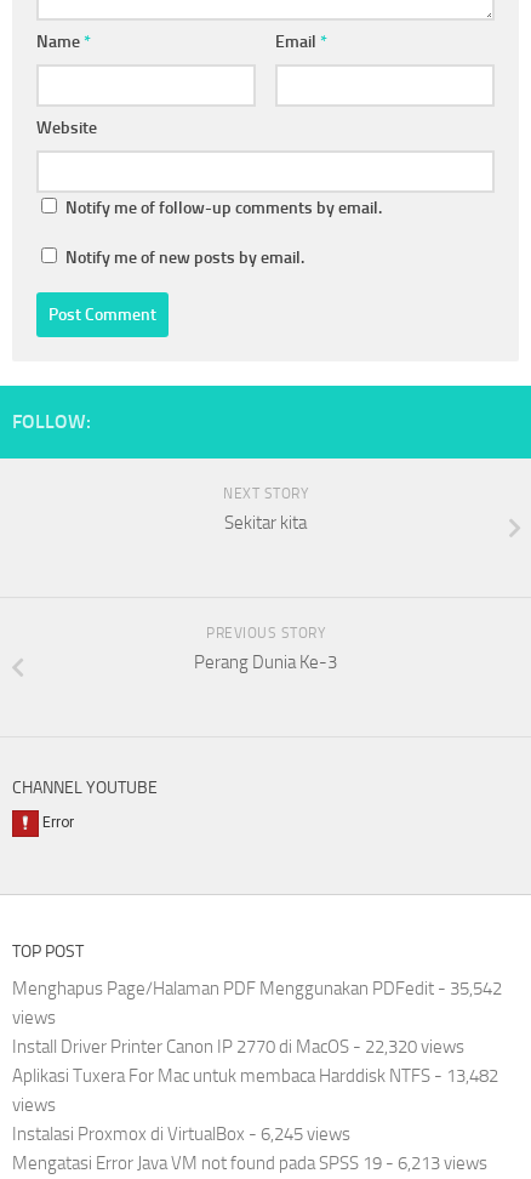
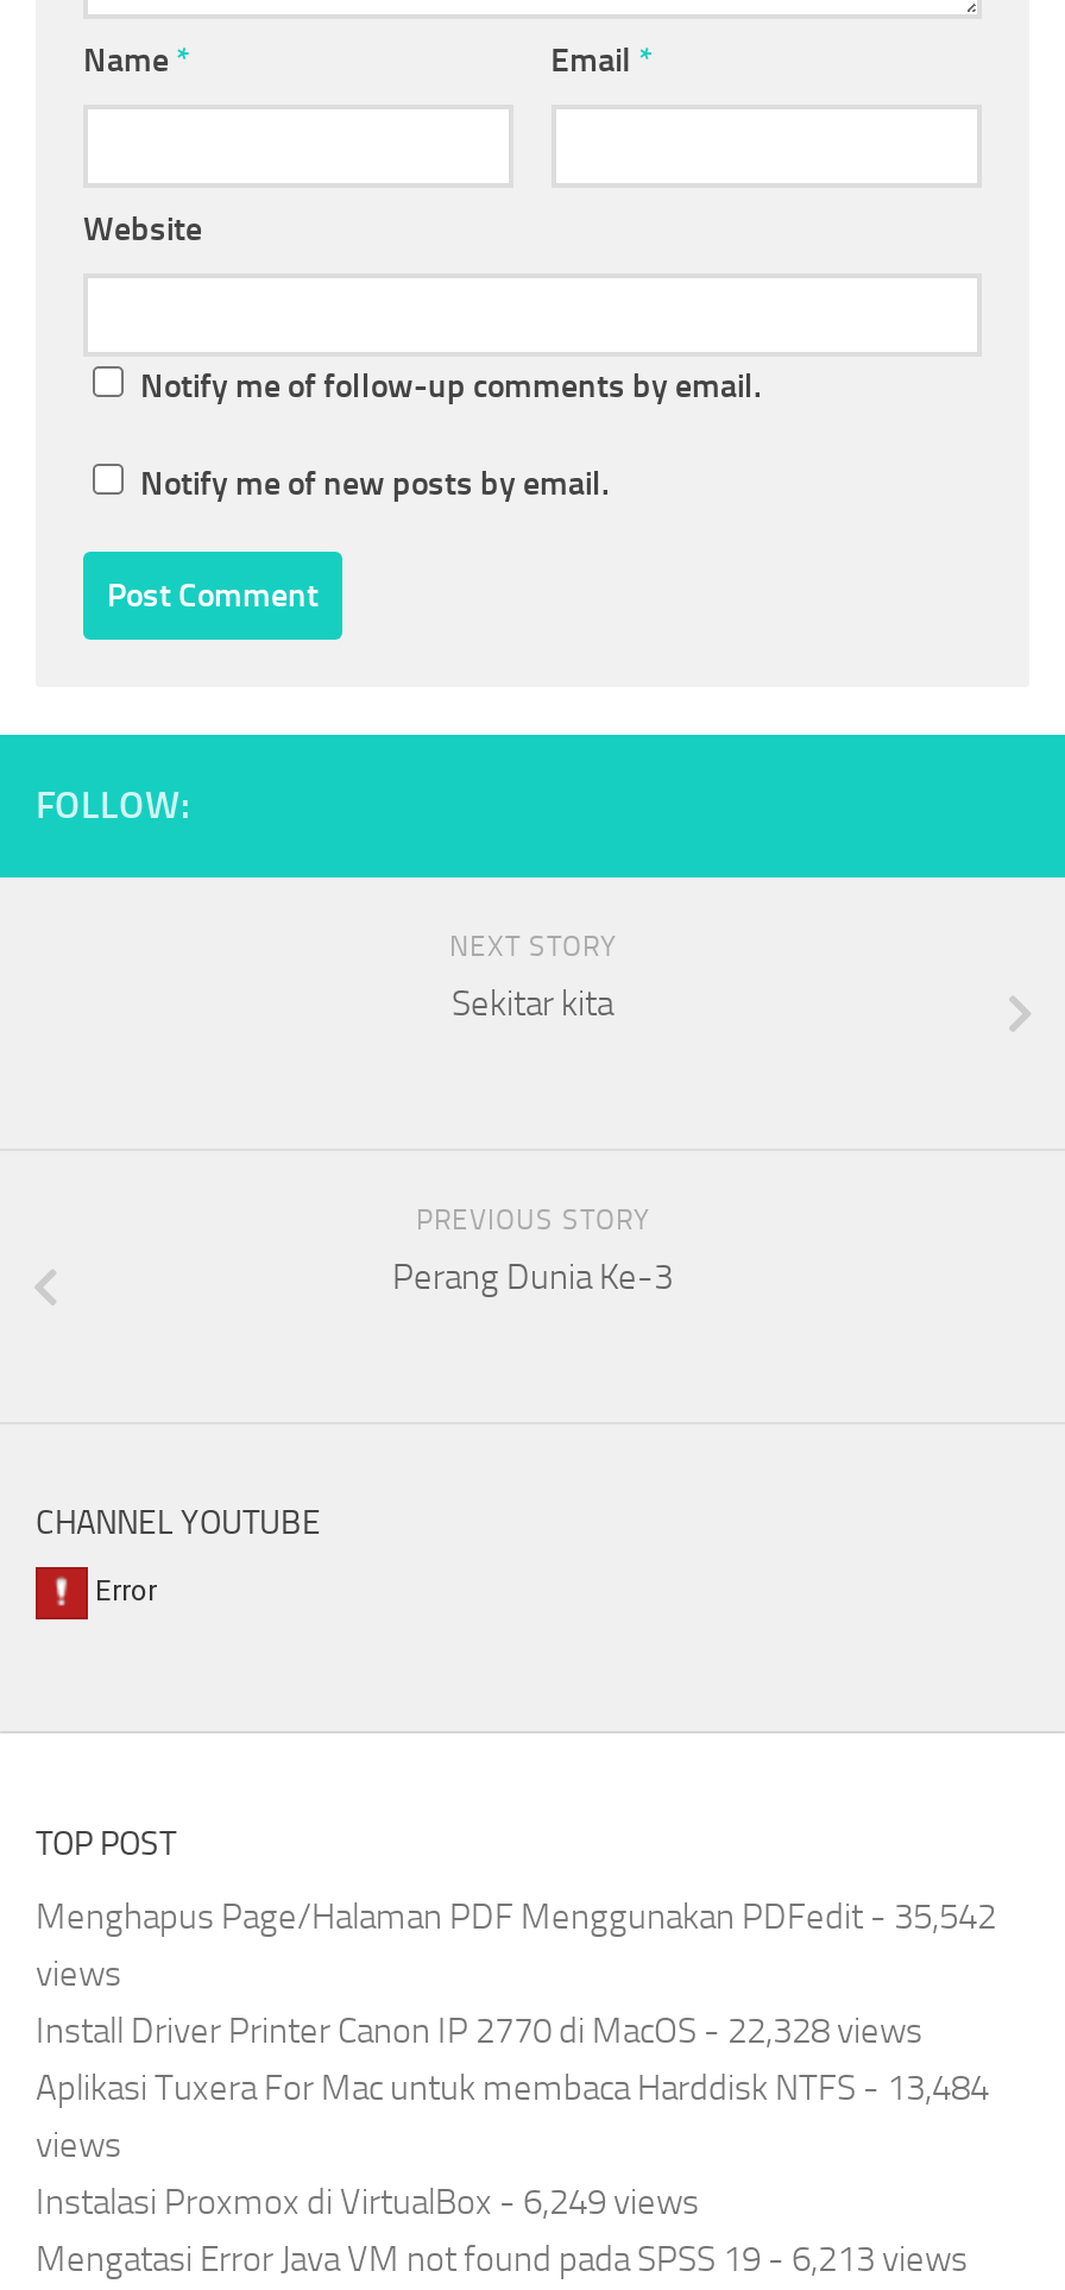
- Install Driver Printer Canon IP 2770 di MacOS - 22,320 views
+ Install Driver Printer Canon IP 2770 di MacOS - 22,328 views

- Aplikasi Tuxera For Mac untuk membaca Harddisk NTFS - 13,482
+ Aplikasi Tuxera For Mac untuk membaca Harddisk NTFS - 13,484

- Instalasi Proxmox di VirtualBox - 6,245 views
+ Instalasi Proxmox di VirtualBox - 6,249 views
